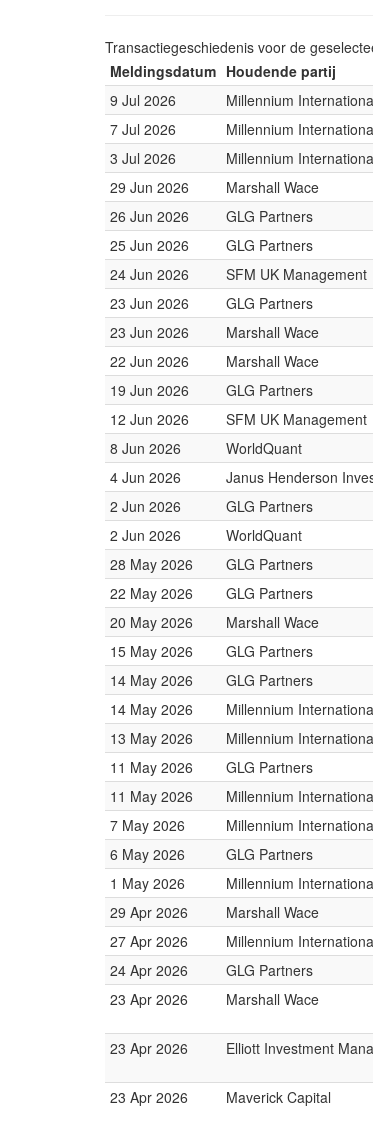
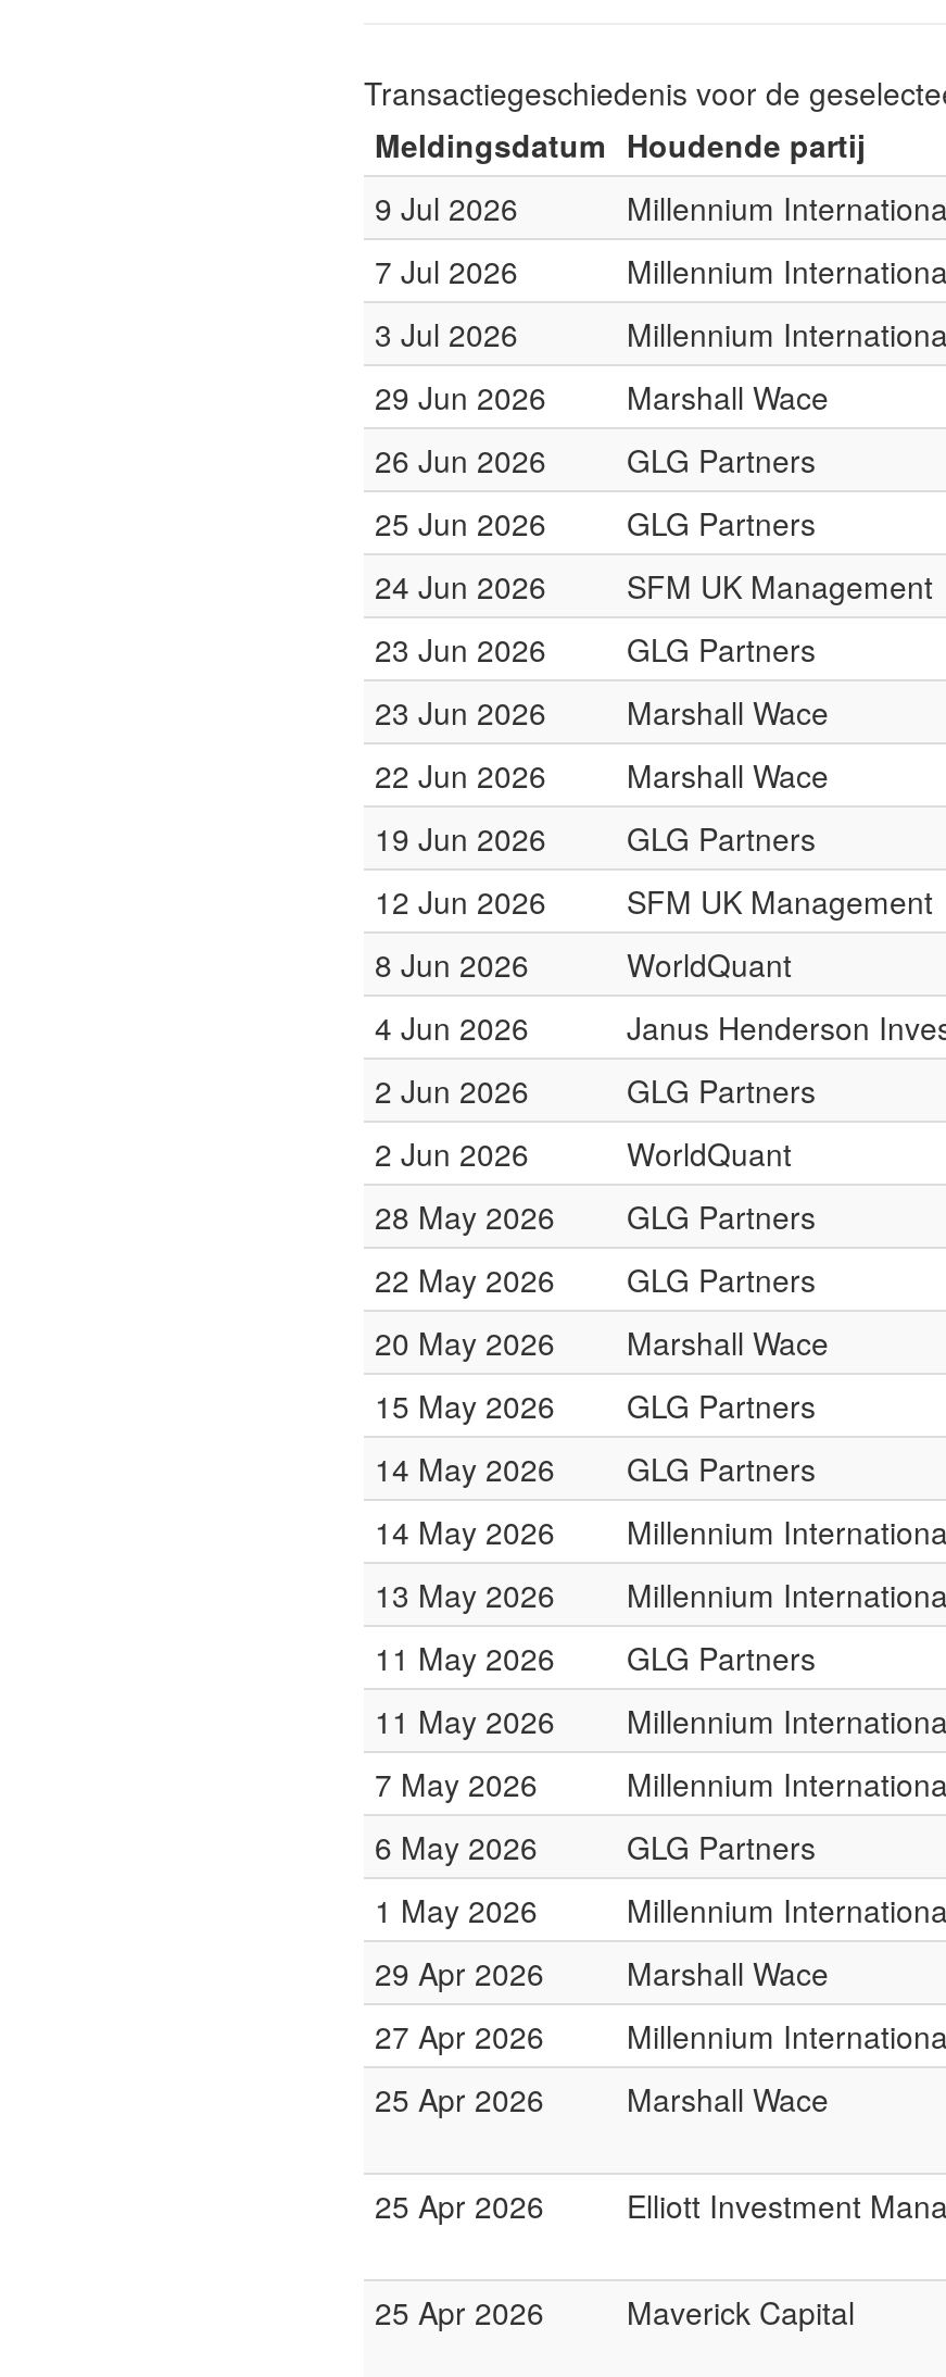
- 24 Apr 2026
- GLG Partners
- 23 Apr 2026
+ 25 Apr 2026

- 23 Apr 2026
+ 25 Apr 2026

- 23 Apr 2026 Maverick Capital
+ 25 Apr 2026 Maverick Capital
